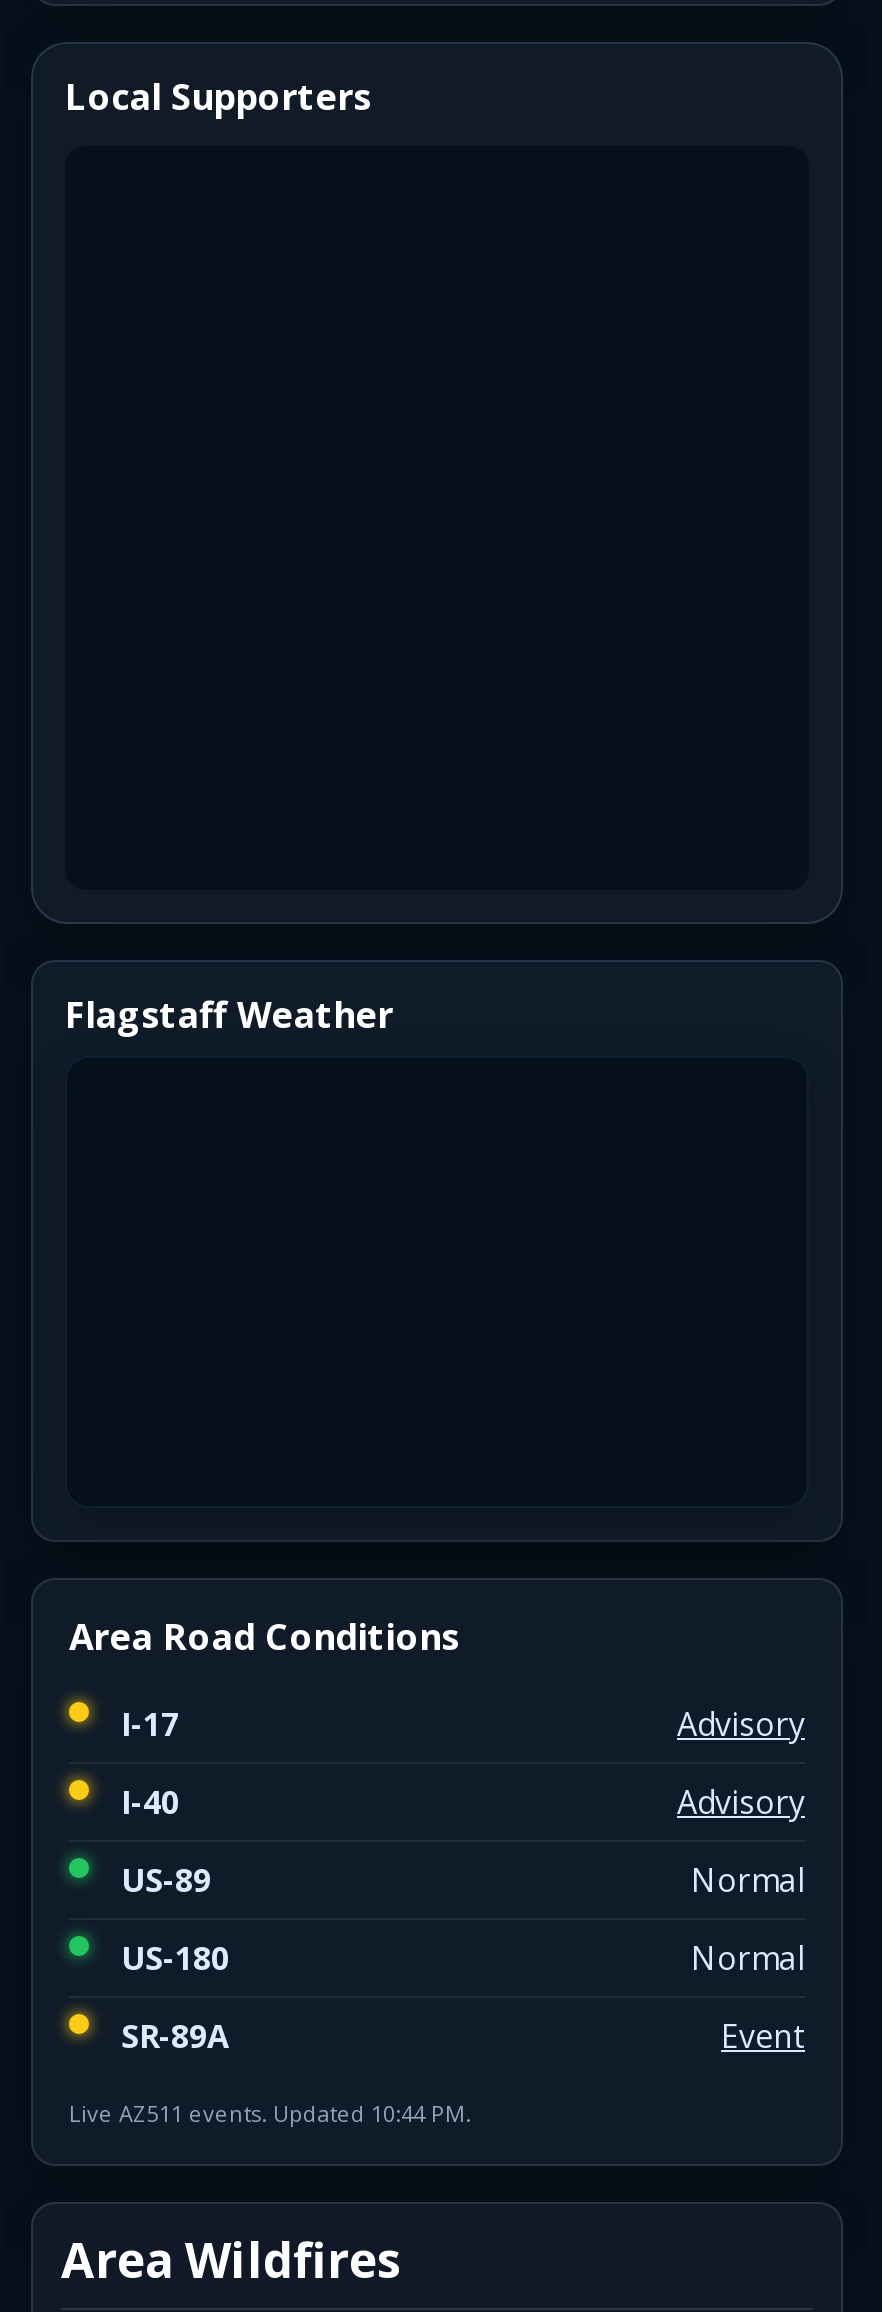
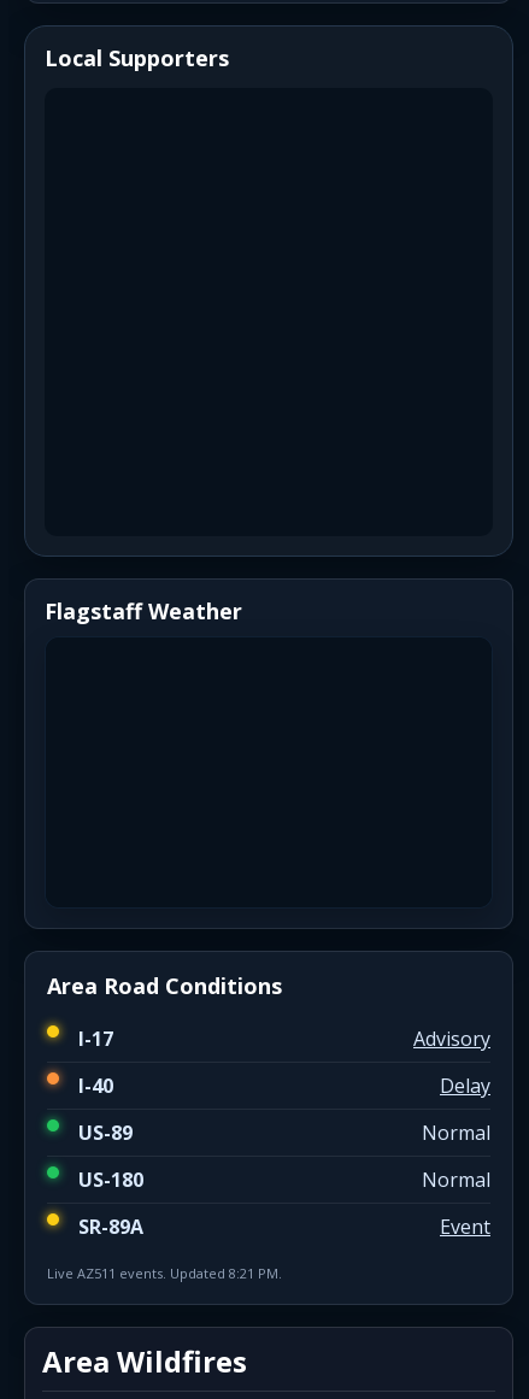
- Advisory
+ Delay

- Live AZ511 events. Updated 10:44 PM.
+ Live AZ511 events. Updated 8:21 PM.
